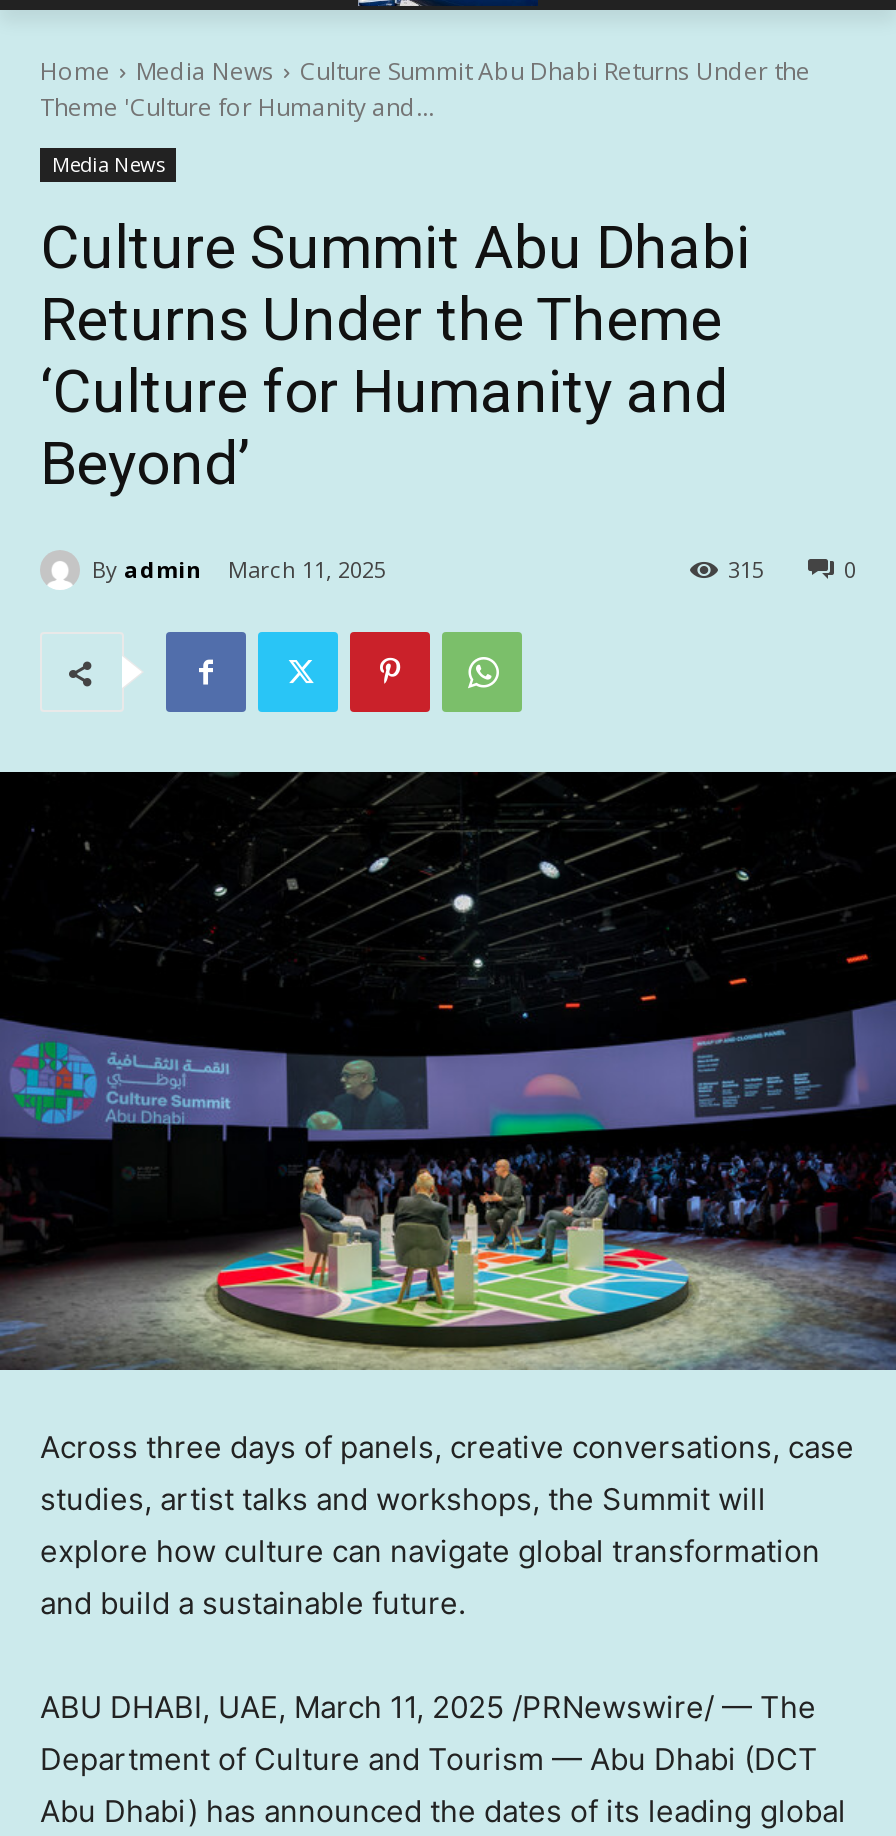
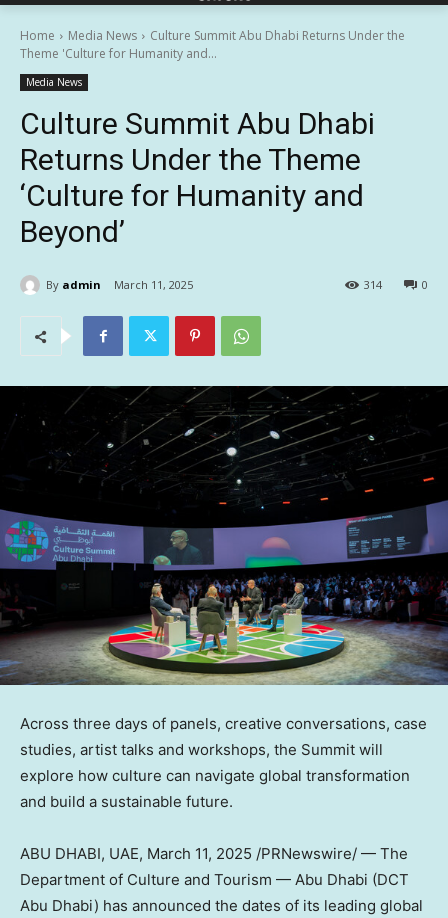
- 315
+ 314
